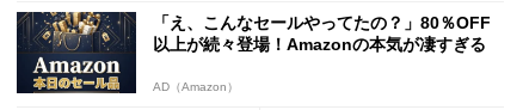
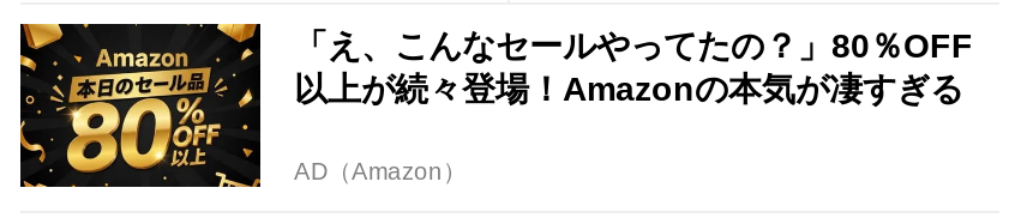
- [image]
+ [image]
